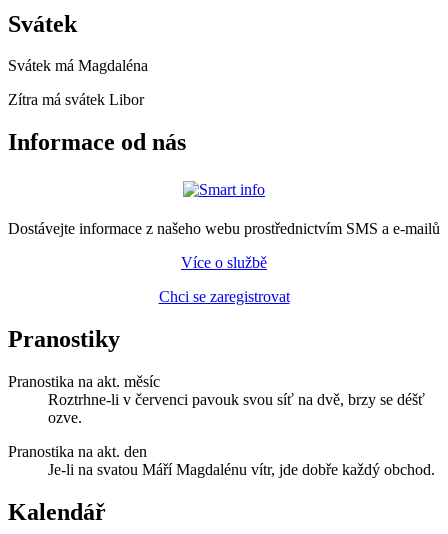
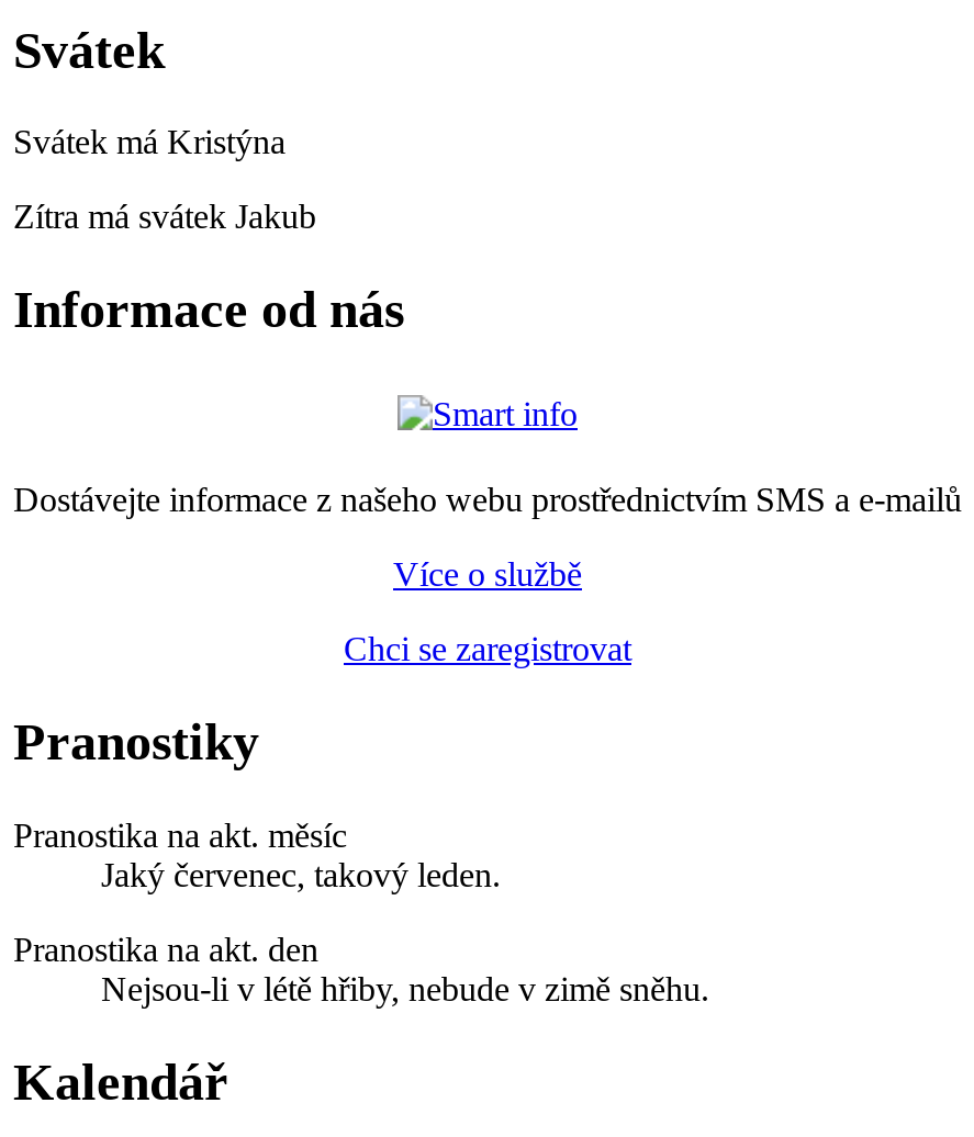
- Svátek má Magdaléna
+ Svátek má Kristýna

- Zítra má svátek Libor
+ Zítra má svátek Jakub

- Roztrhne-li v červenci pavouk svou síť na dvě, brzy se déšť
- ozve.
+ Jaký červenec, takový leden.

- Je-li na svatou Máří Magdalénu vítr, jde dobře každý obchod.
+ Nejsou-li v létě hřiby, nebude v zimě sněhu.
